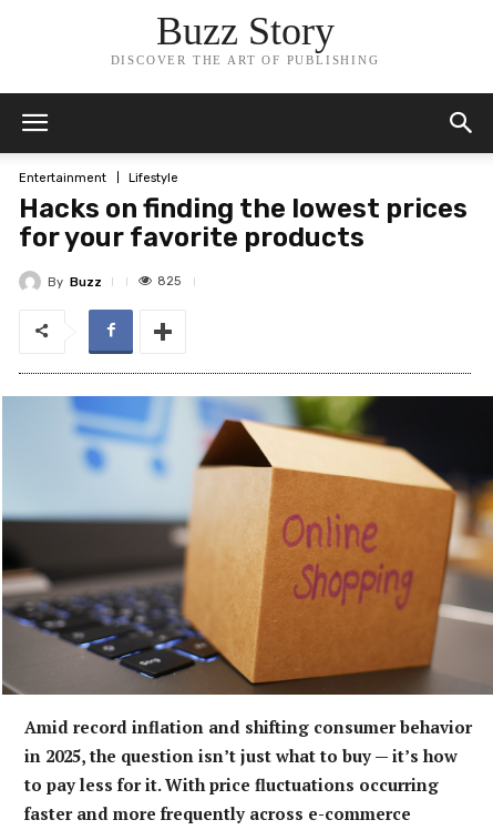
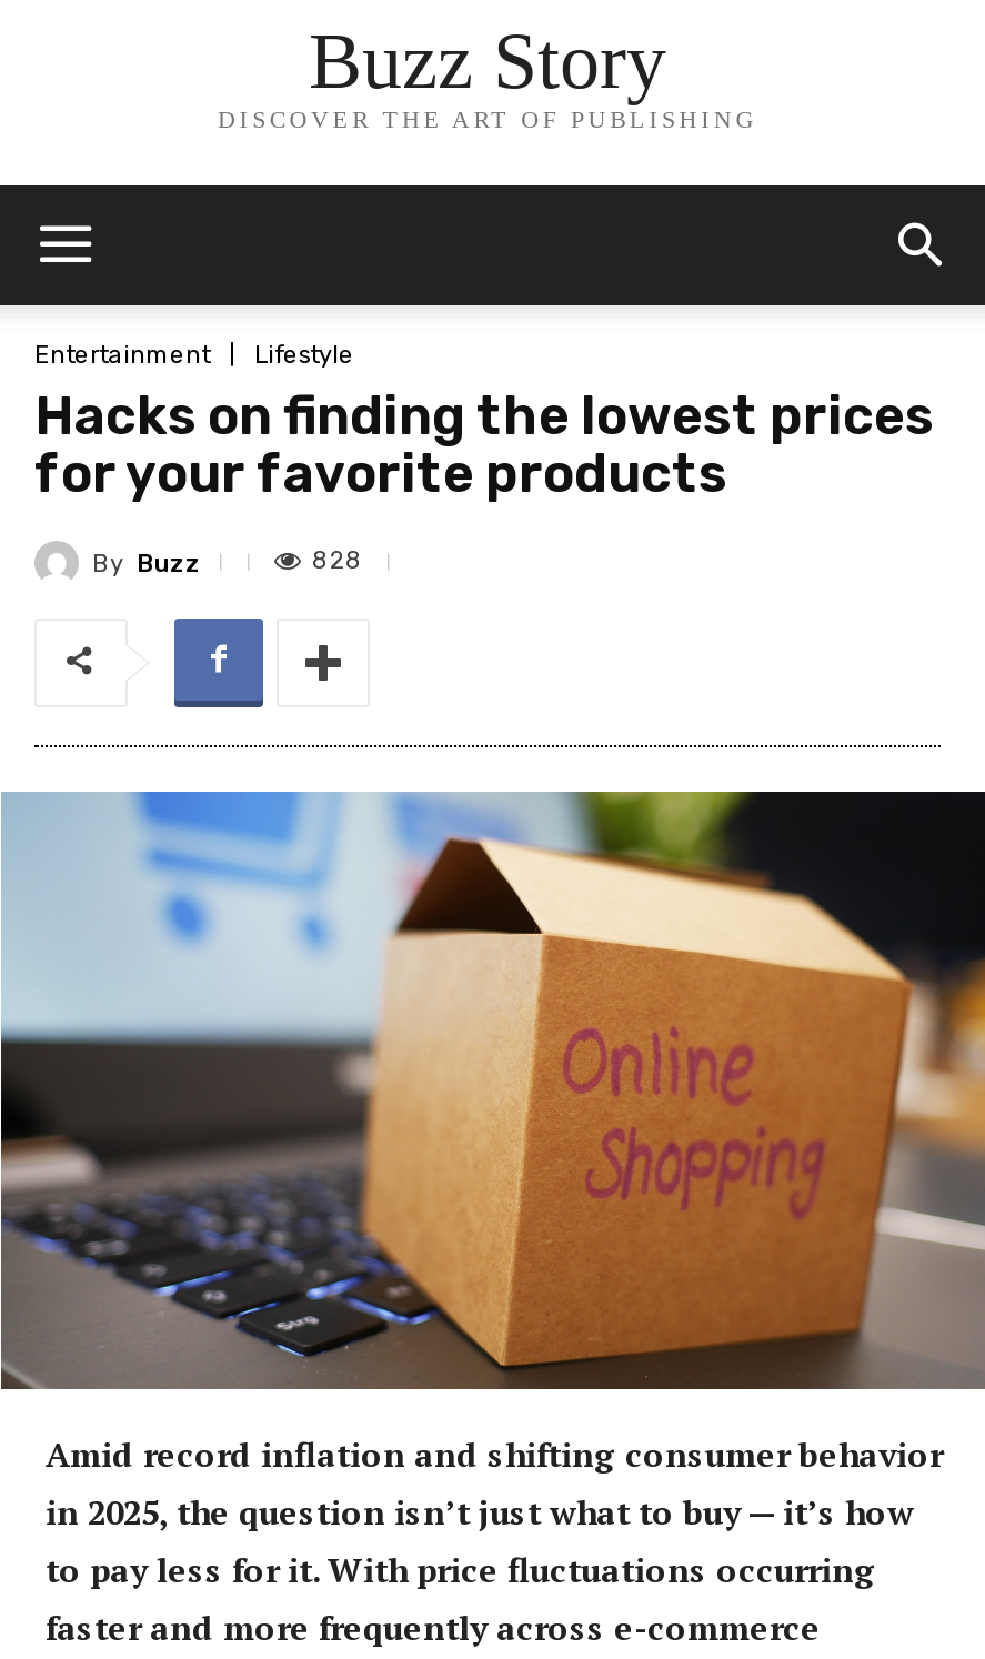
- 825
+ 828
